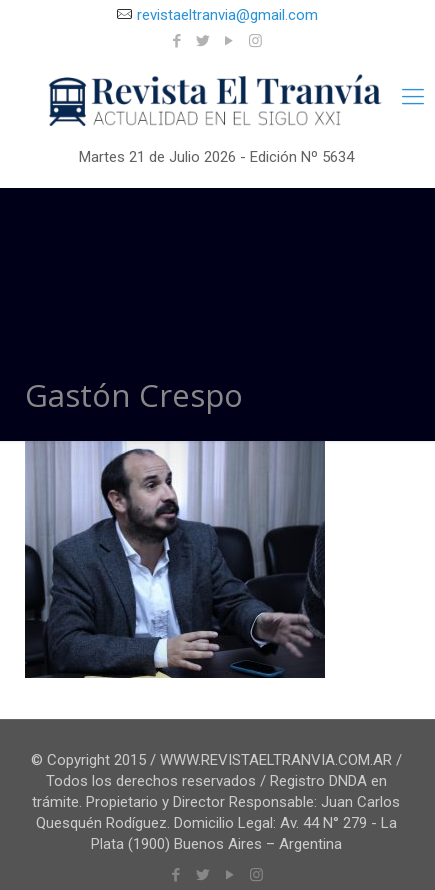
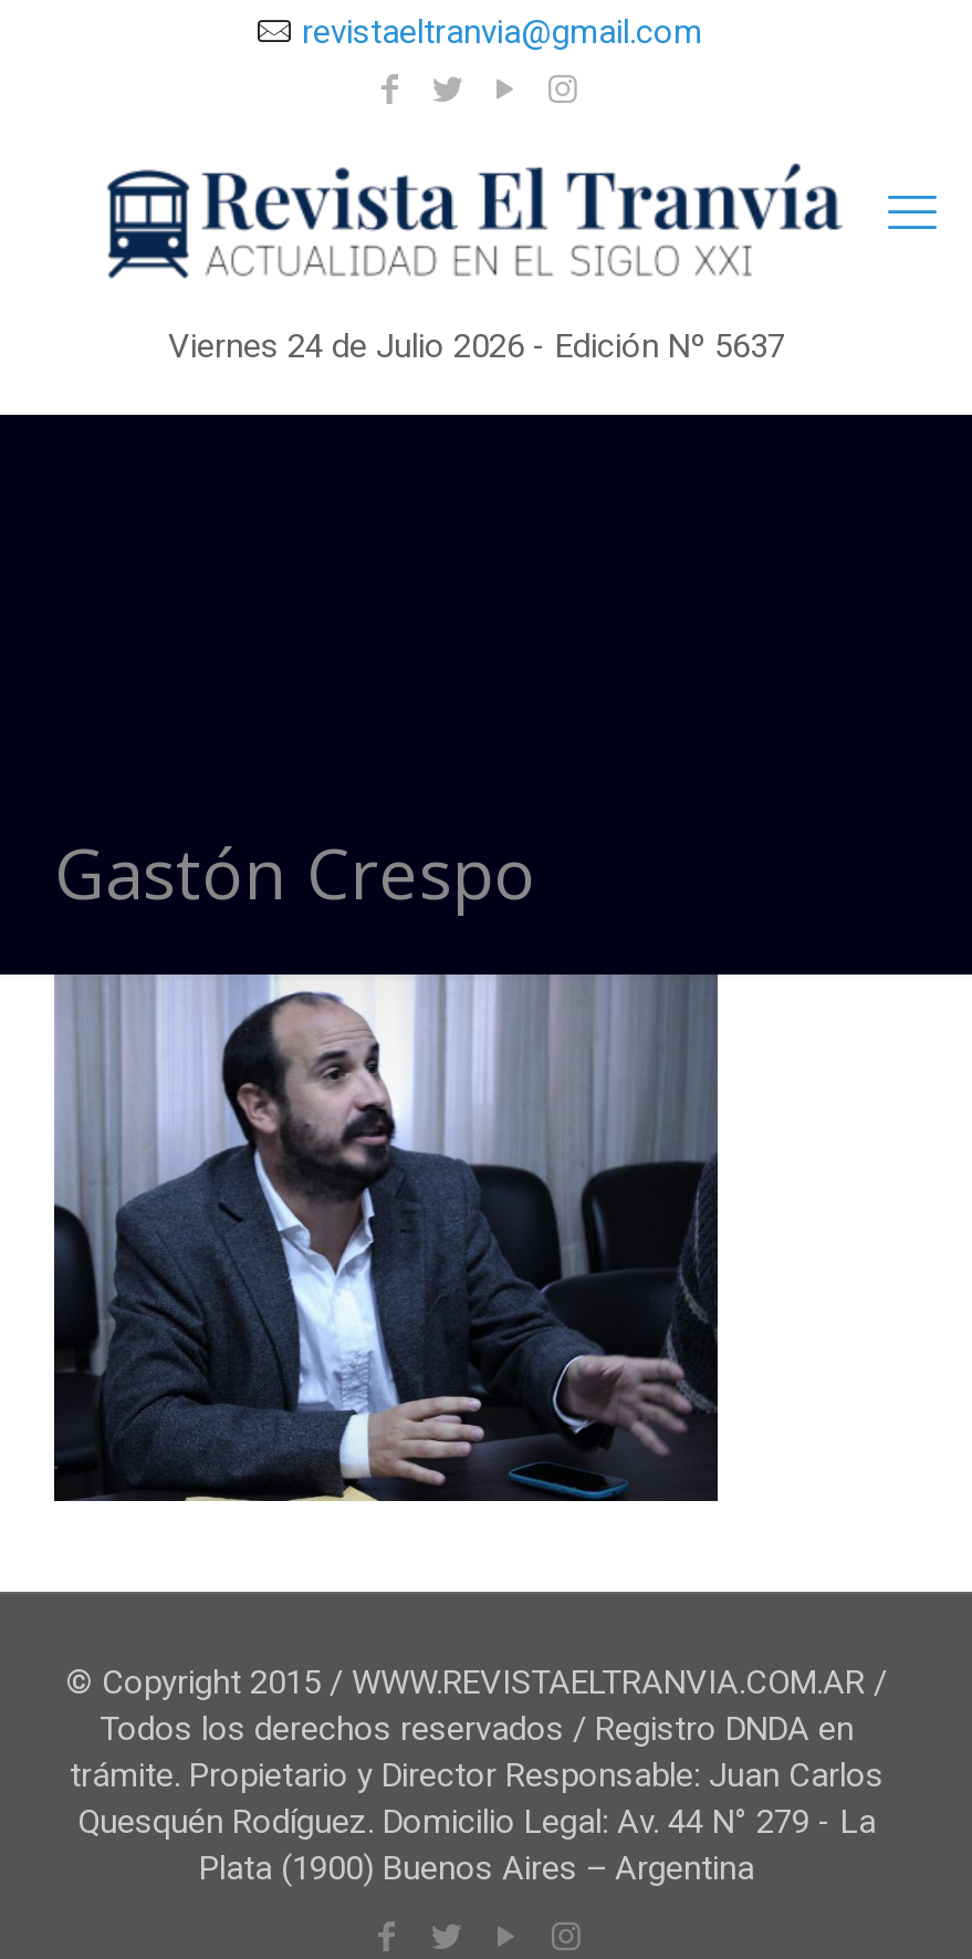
- Martes 21 de Julio 2026 - Edición Nº 5634
+ Viernes 24 de Julio 2026 - Edición Nº 5637
